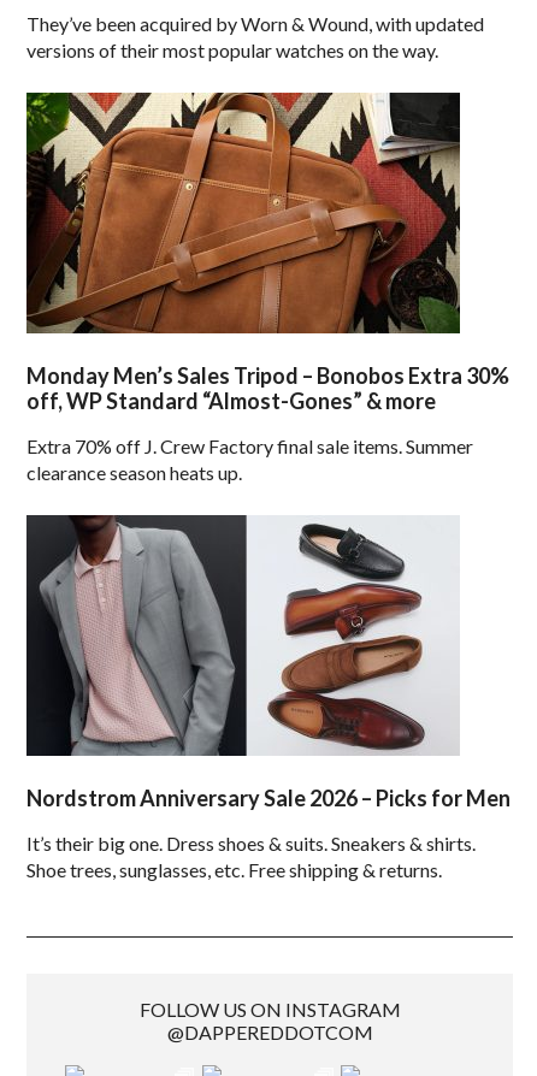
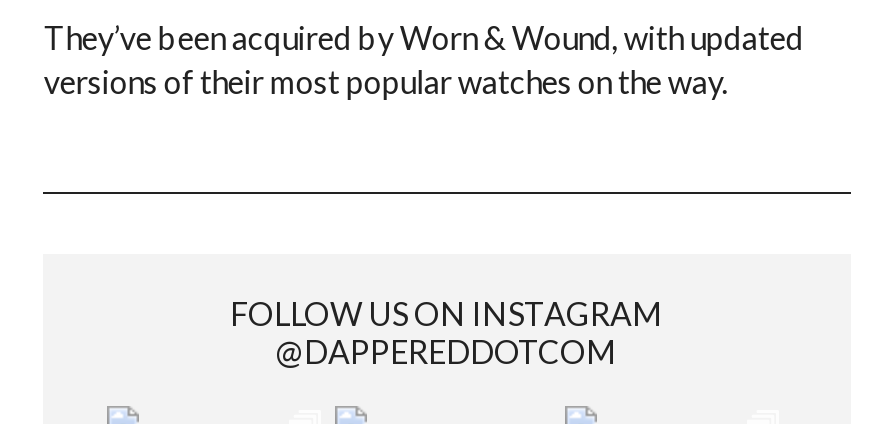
- [image]
- Monday Men’s Sales Tripod – Bonobos Extra 30%
- off, WP Standard “Almost-Gones” & more
- Extra 70% off J. Crew Factory final sale items. Summer
- clearance season heats up.

- [image]
- Nordstrom Anniversary Sale 2026 – Picks for Men
- It’s their big one. Dress shoes & suits. Sneakers & shirts.
- Shoe trees, sunglasses, etc. Free shipping & returns.

- [image]
